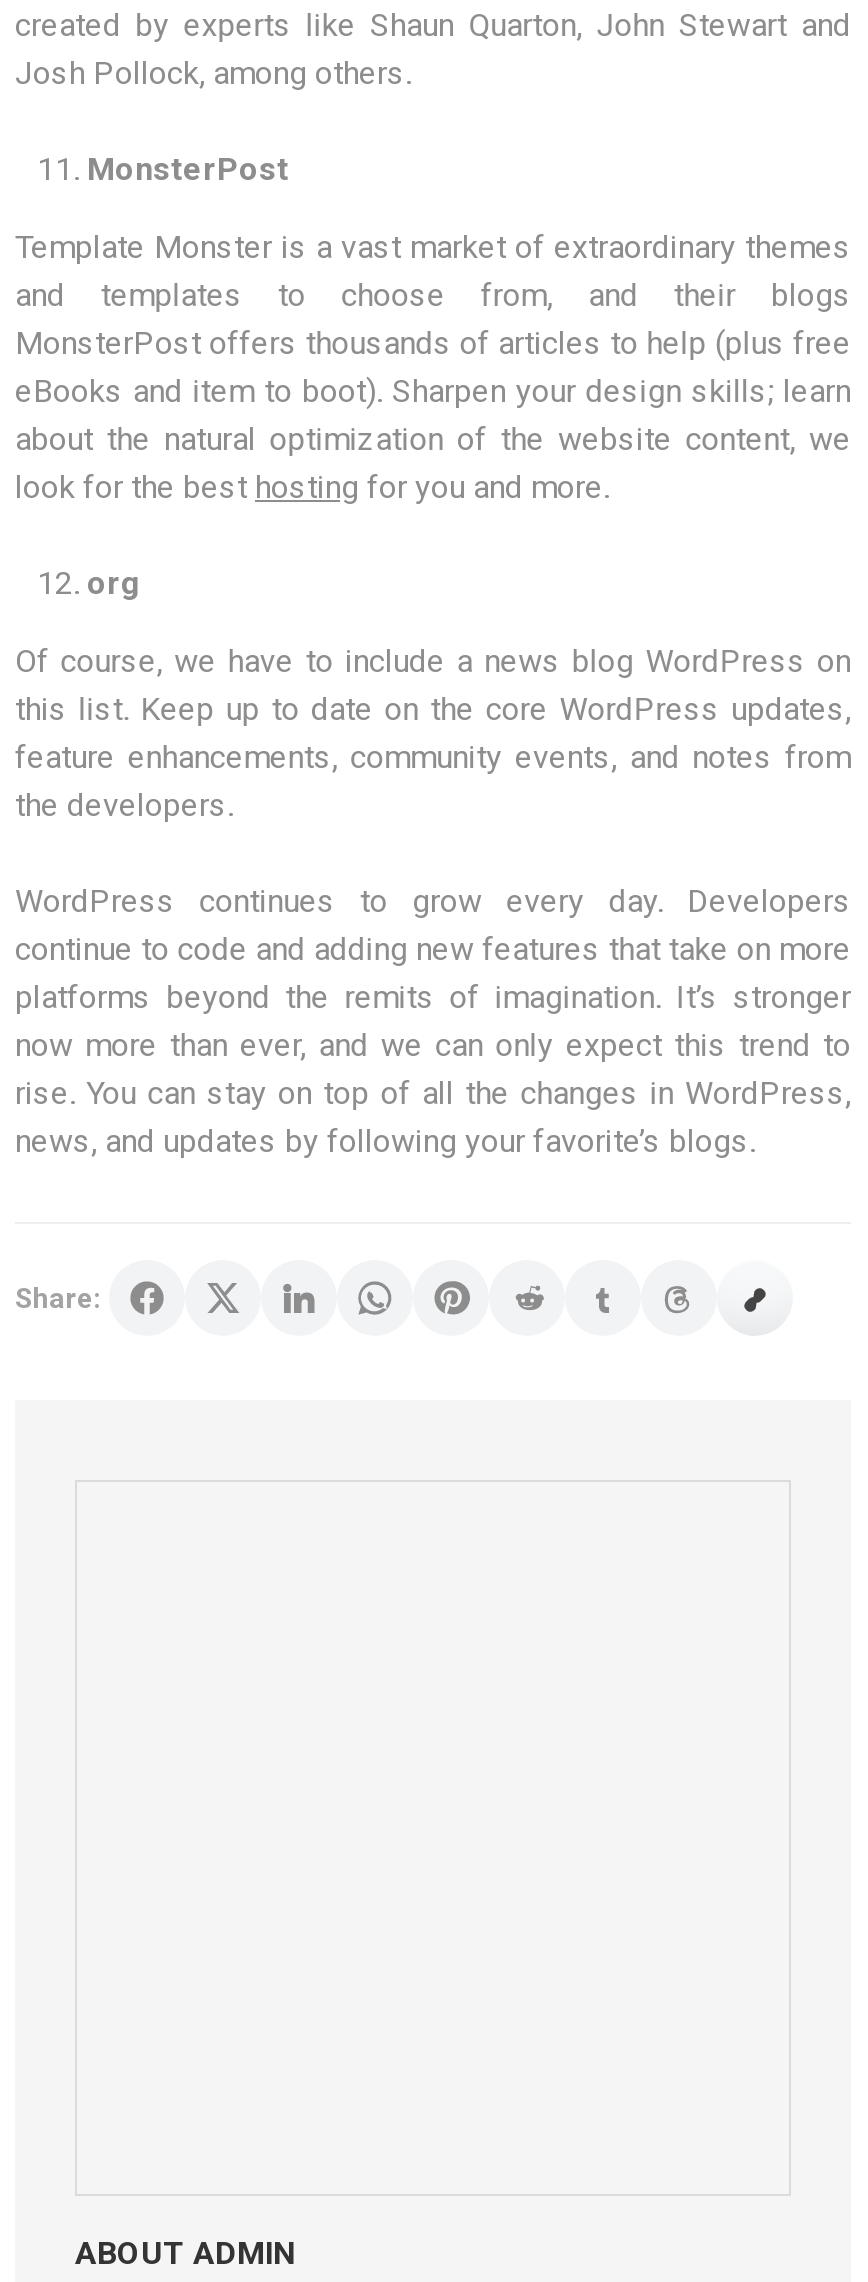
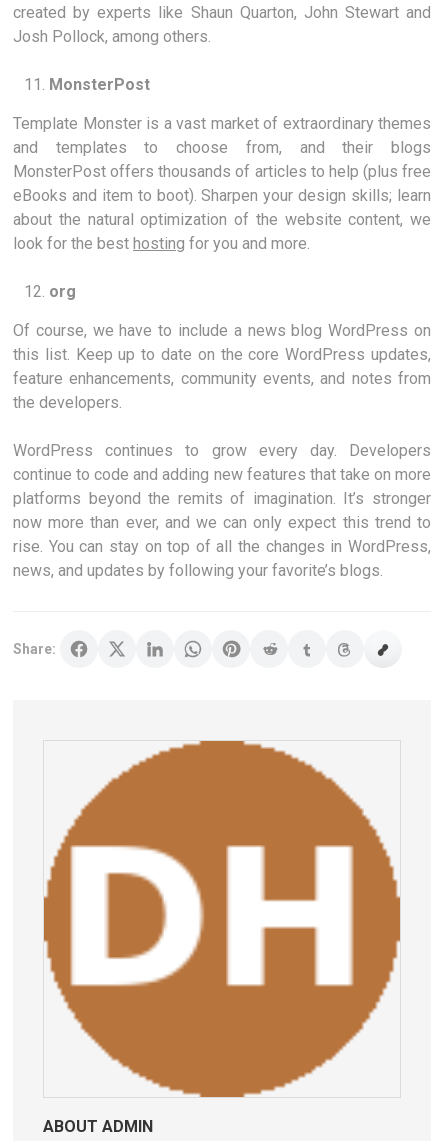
+ [image]
